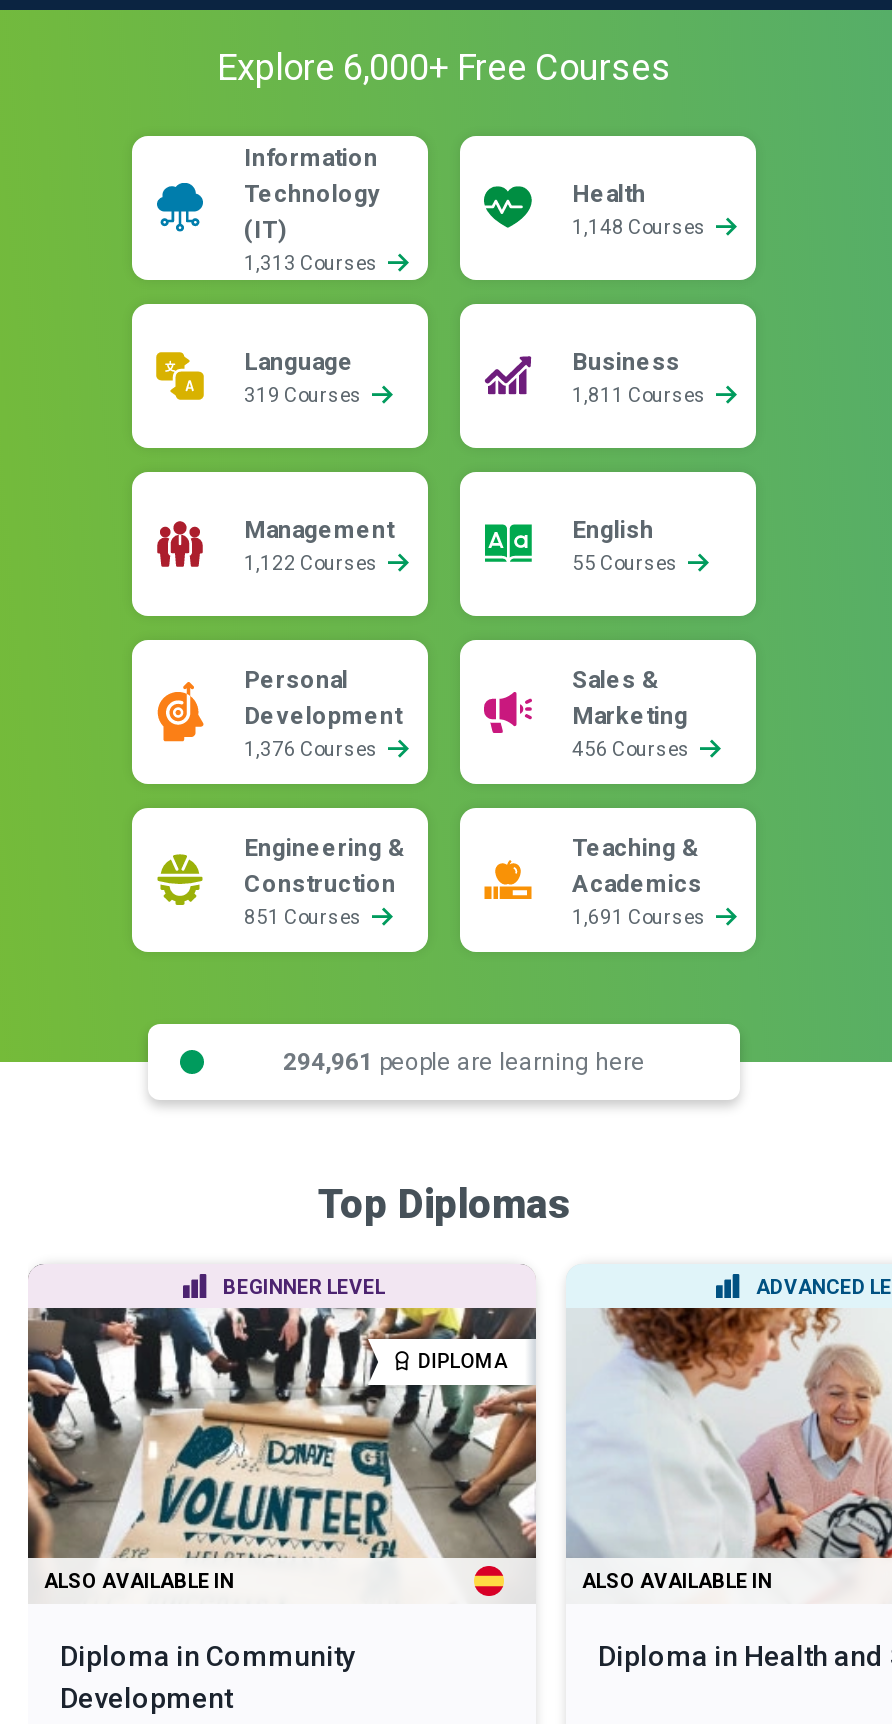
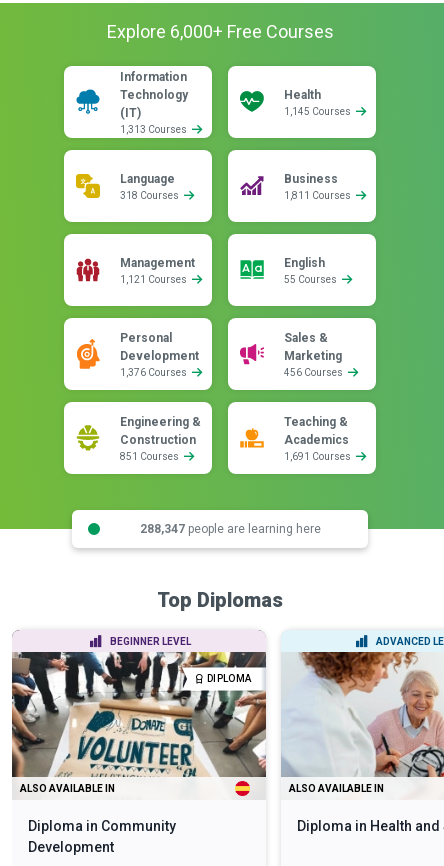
- 1,148 Courses
+ 1,145 Courses

- 319 Courses
+ 318 Courses

- 1,122 Courses
+ 1,121 Courses

- 294,961 people are learning here
+ 288,347 people are learning here
